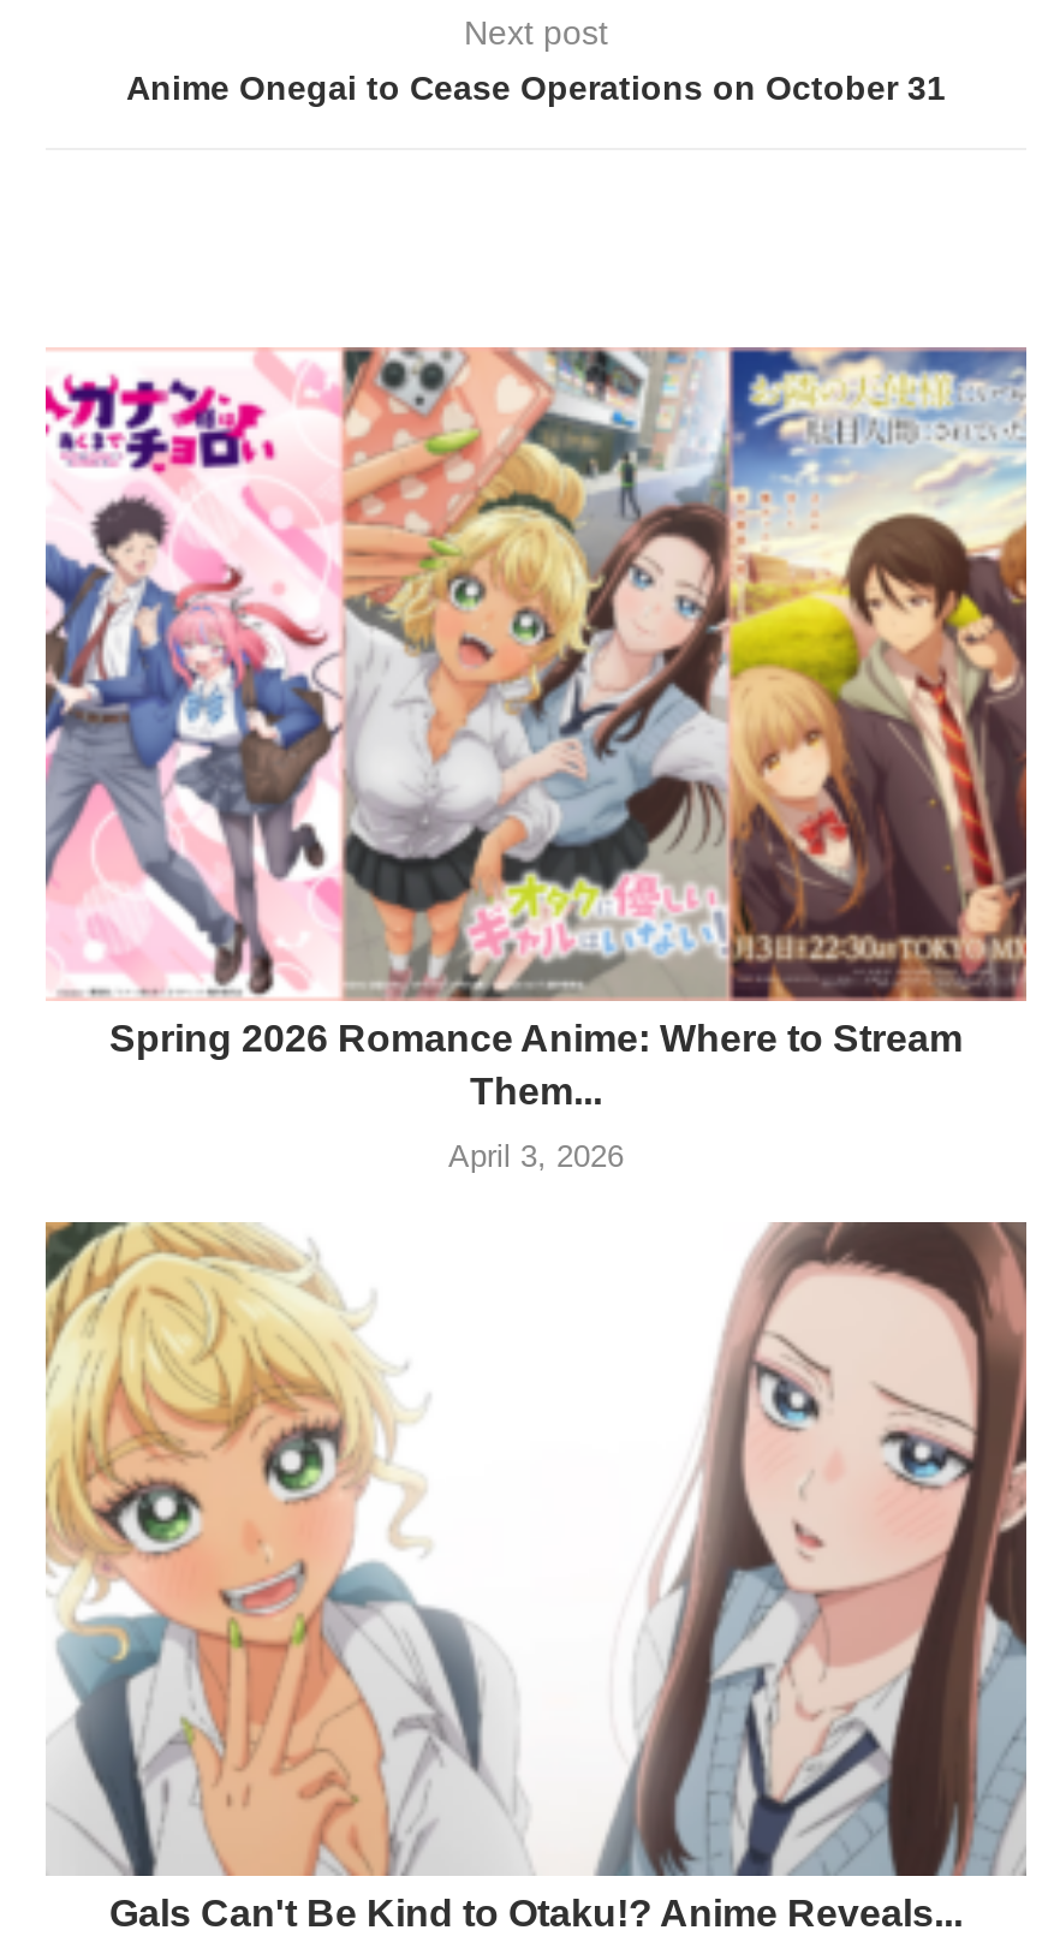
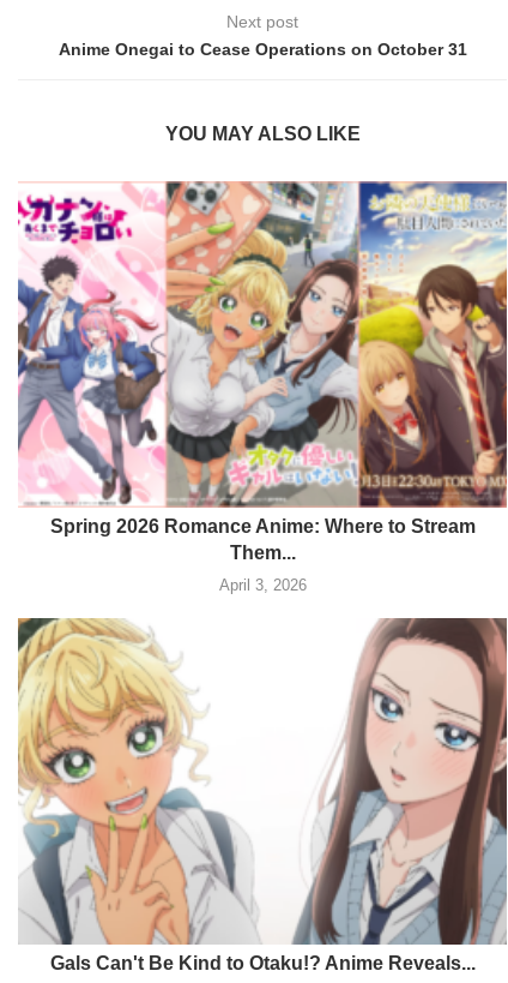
+ YOU MAY ALSO LIKE
